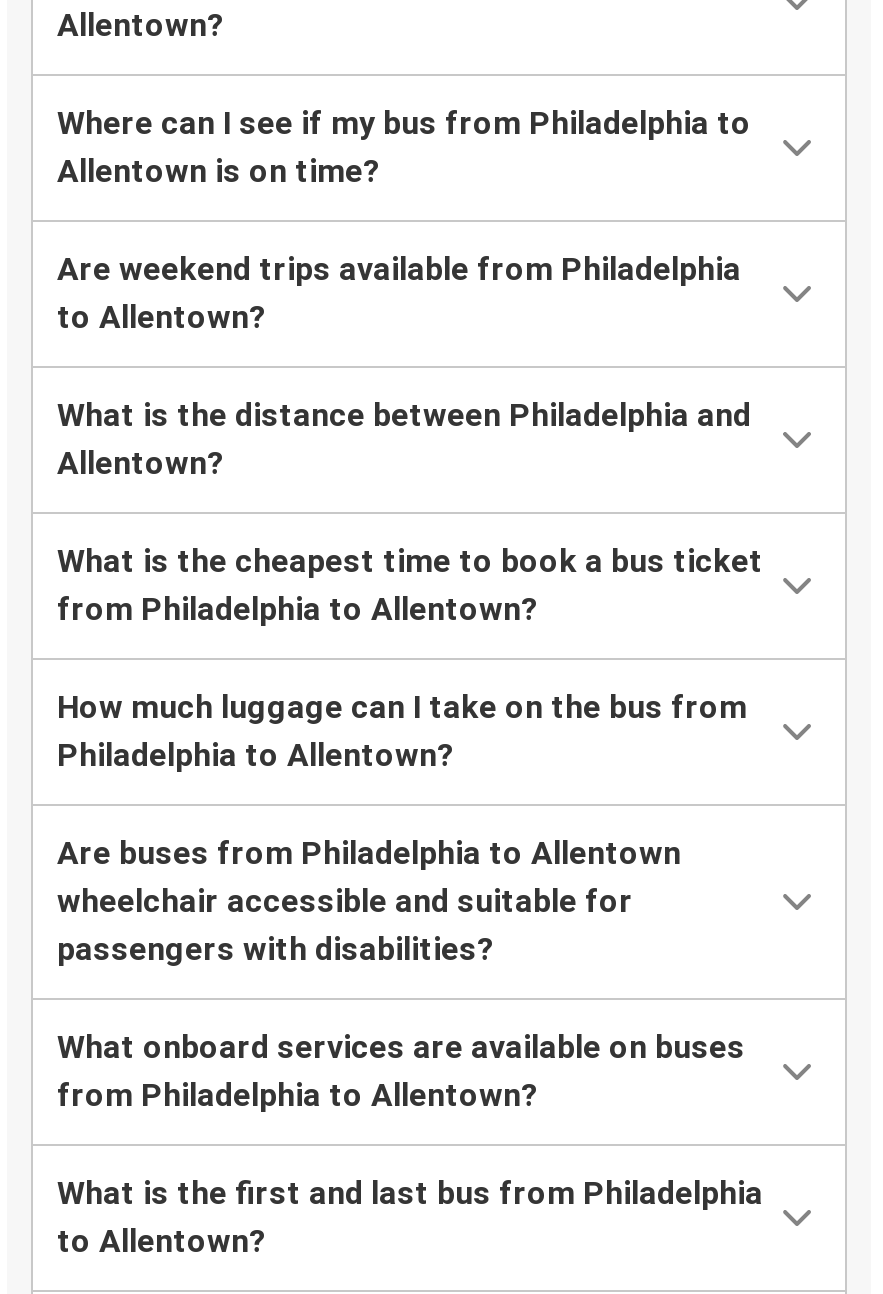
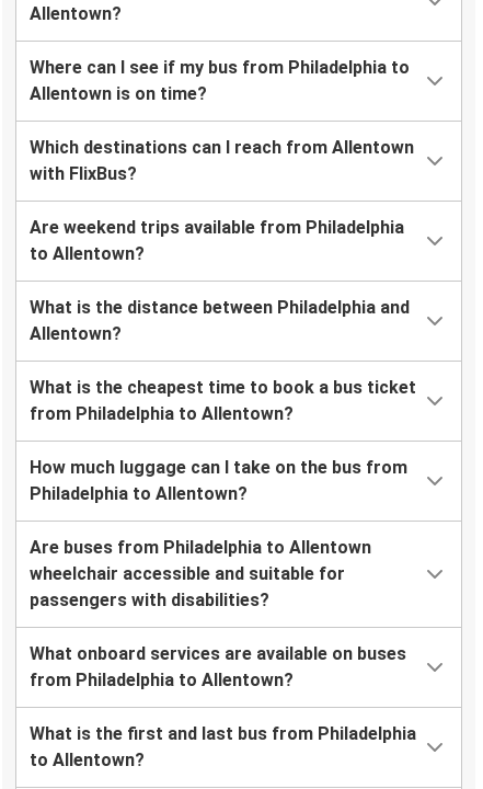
+ Which destinations can I reach from Allentown
+ with FlixBus?
